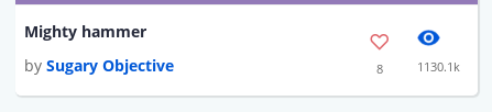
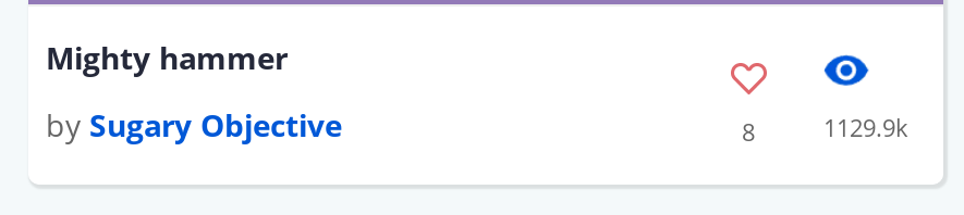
- 1130.1k
+ 1129.9k
